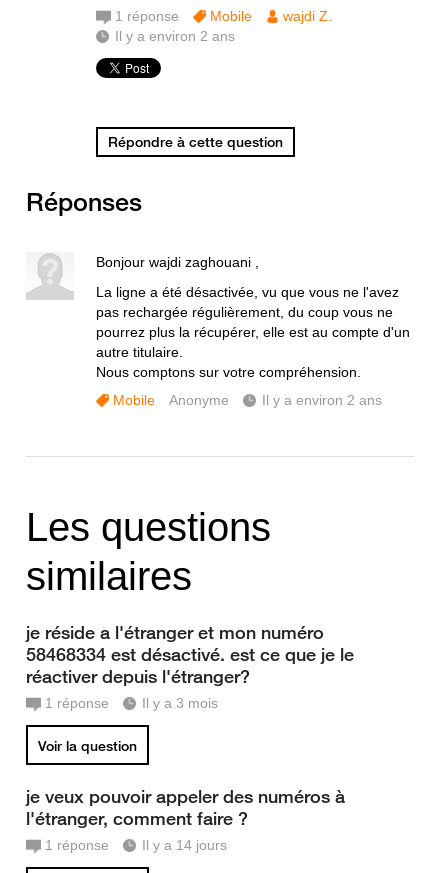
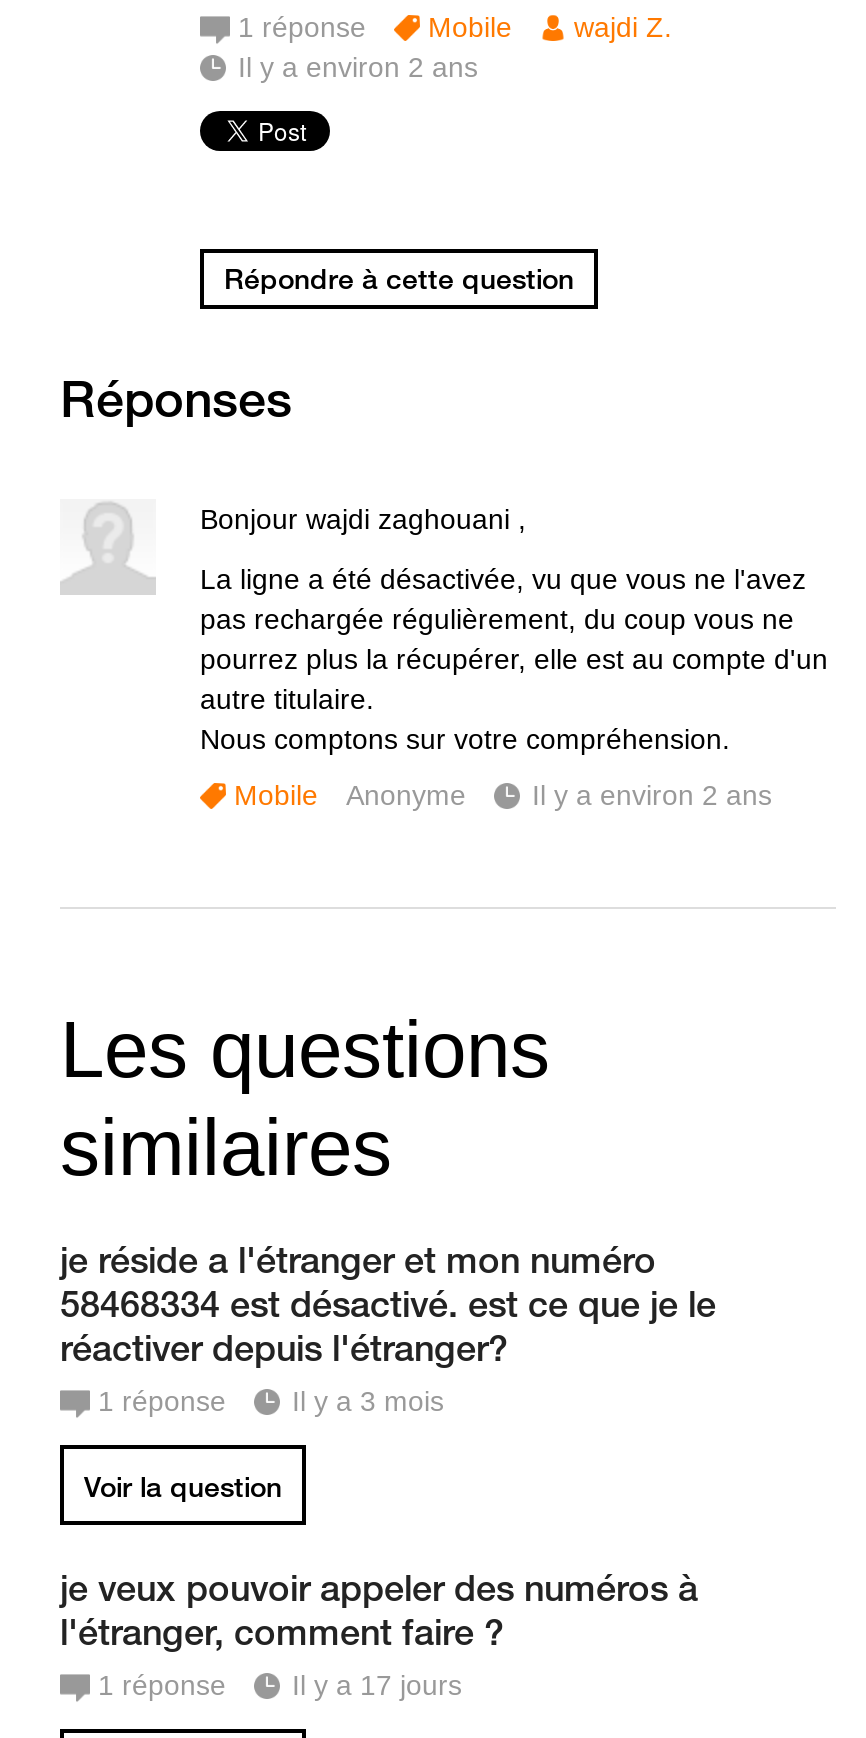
- Il y a 14 jours
+ Il y a 17 jours
